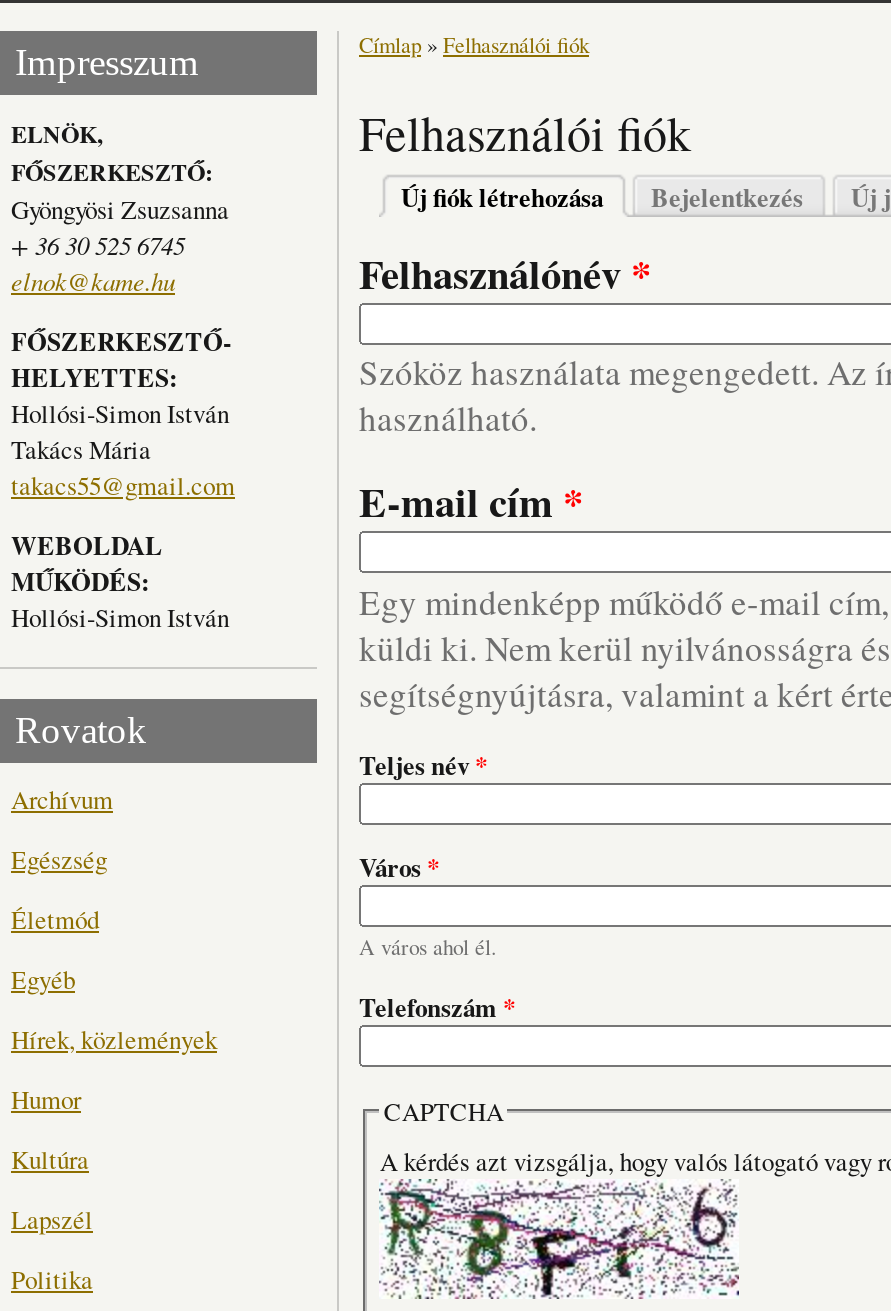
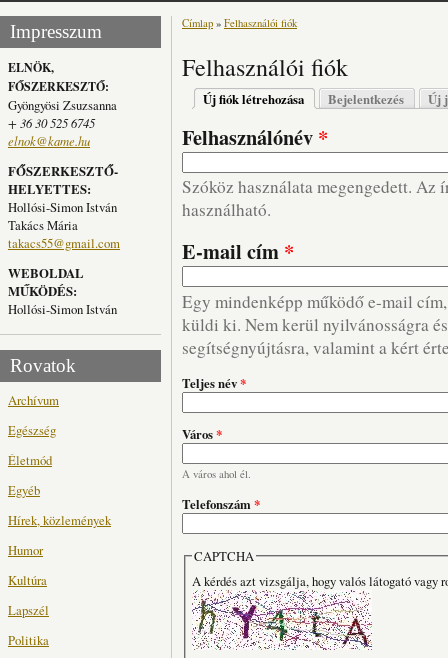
- [image]
+ [image]
